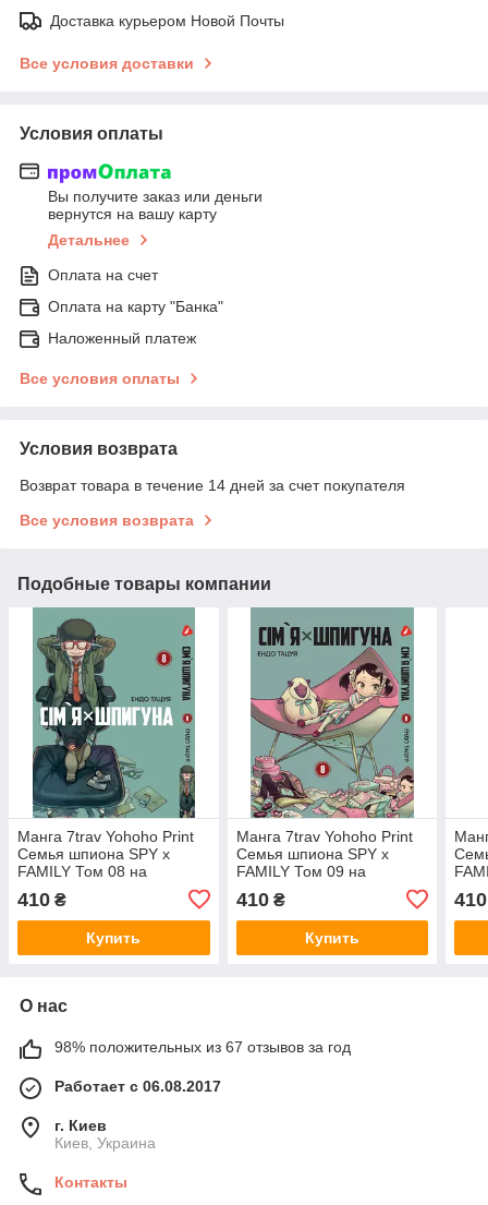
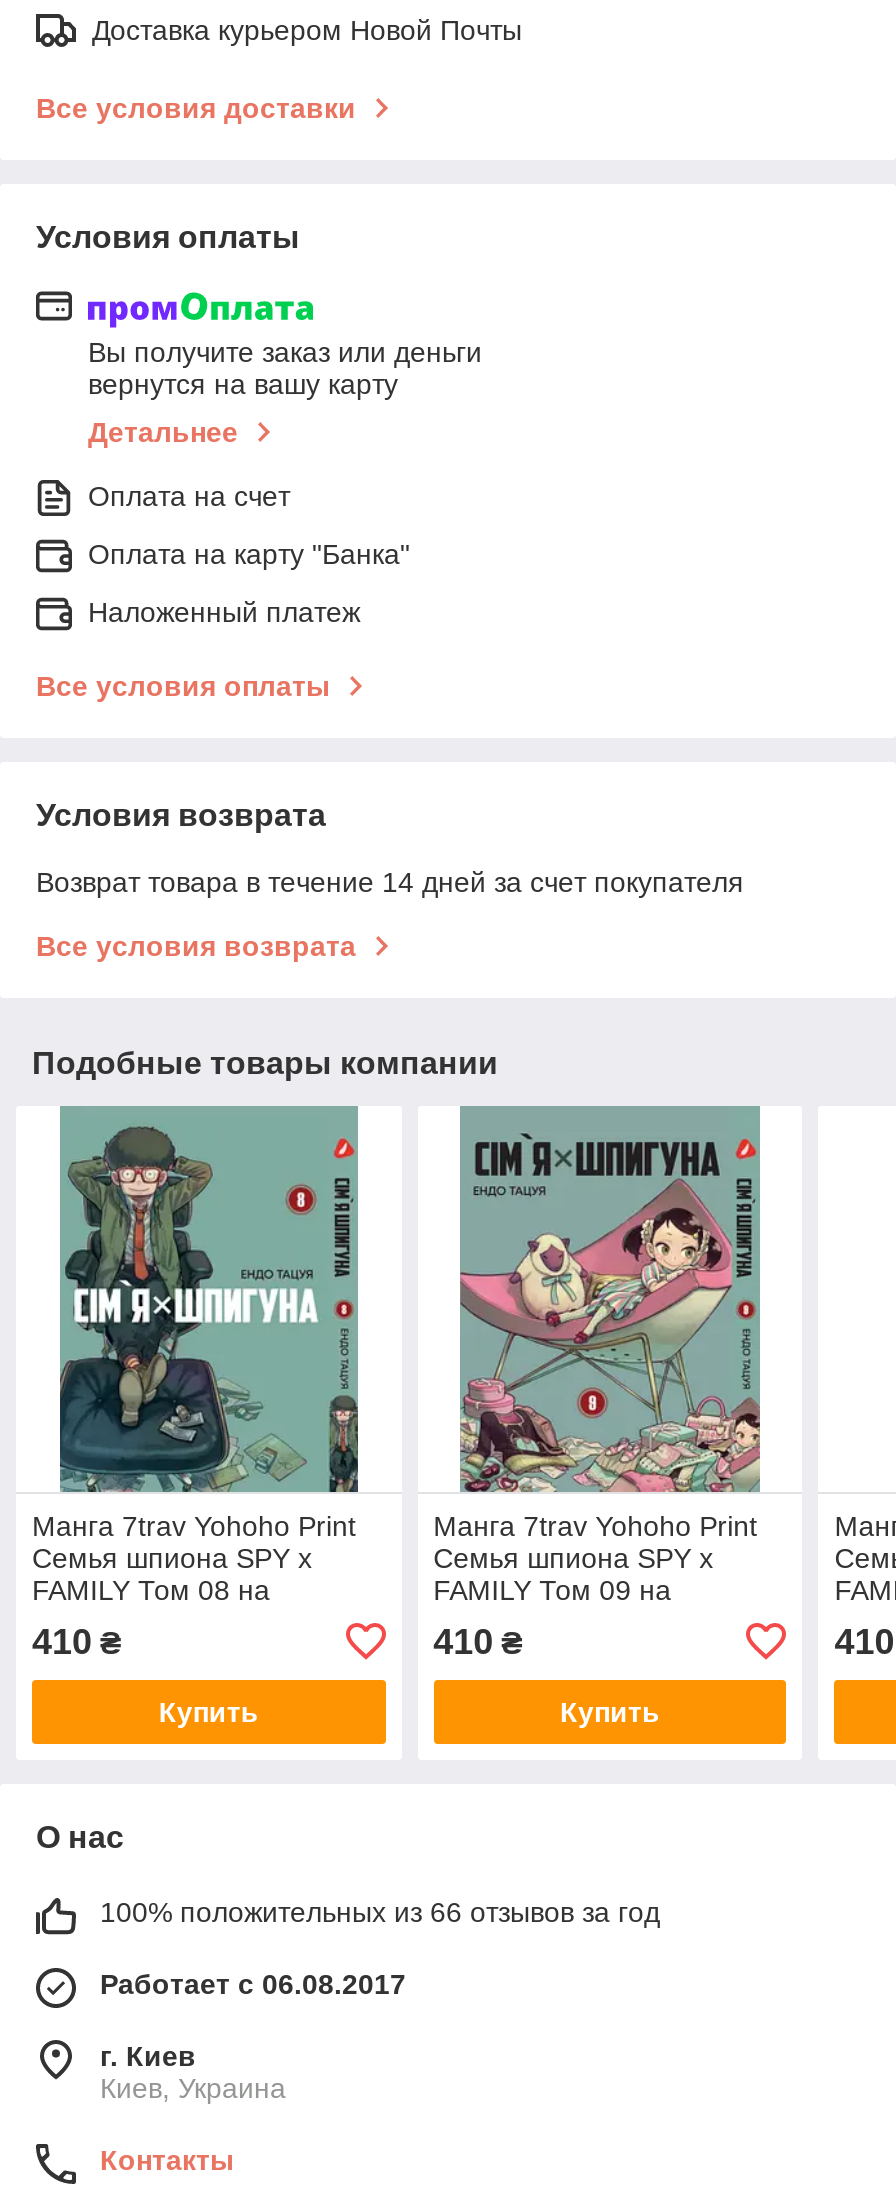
- 98% положительных из 67 отзывов за год
+ 100% положительных из 66 отзывов за год
